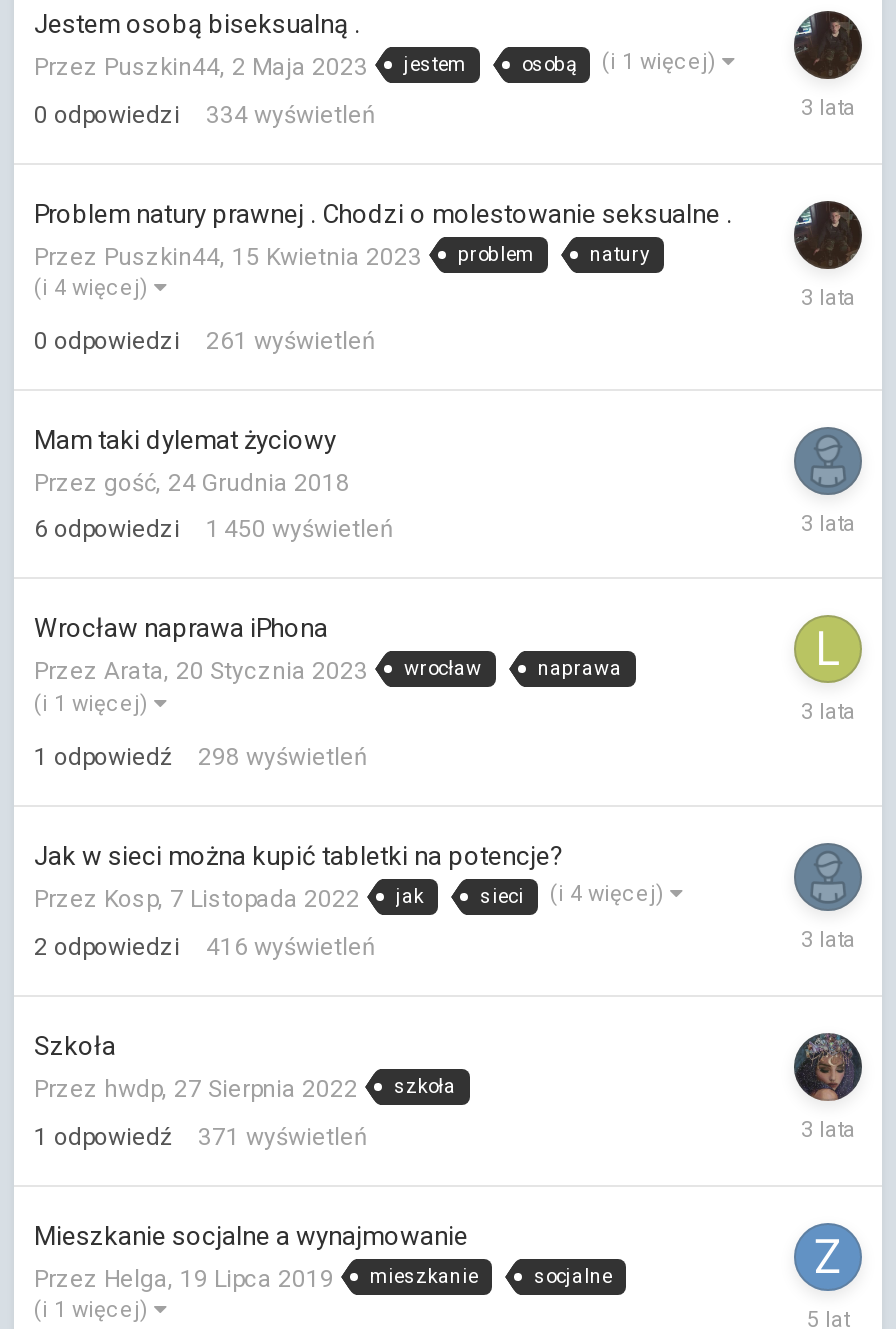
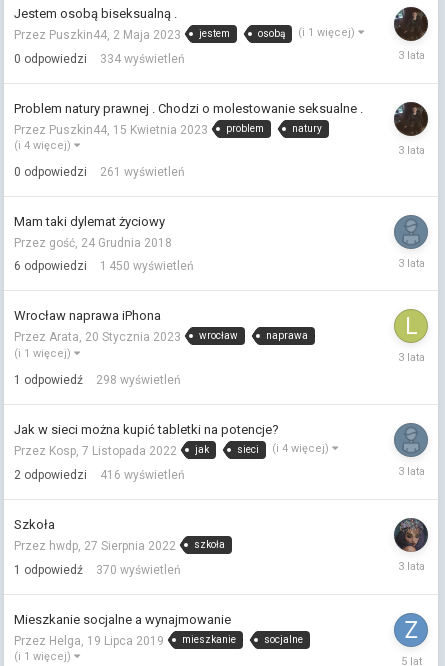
- 1 odpowiedź 371 wyświetleń
+ 1 odpowiedź 370 wyświetleń
